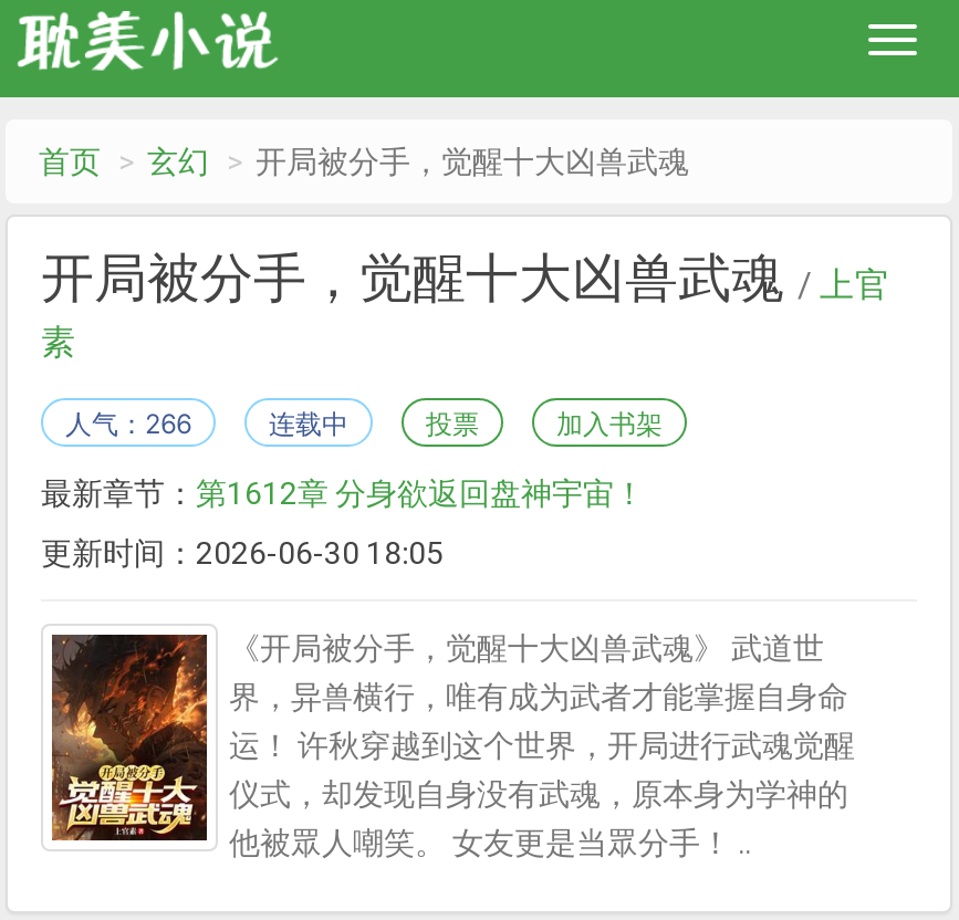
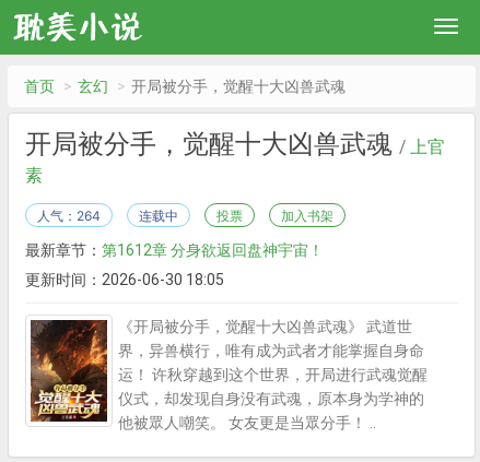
- 人气：266
+ 人气：264
